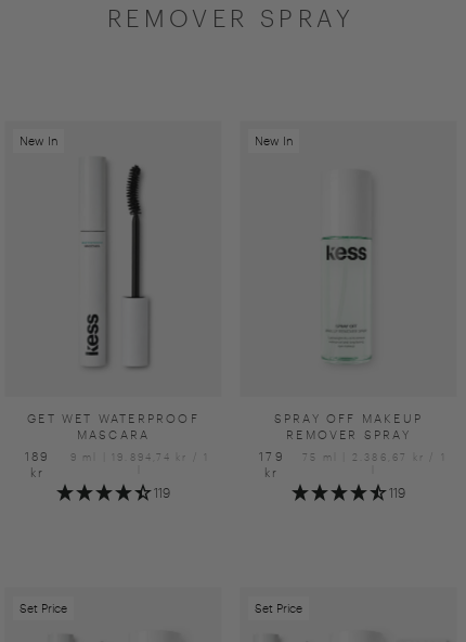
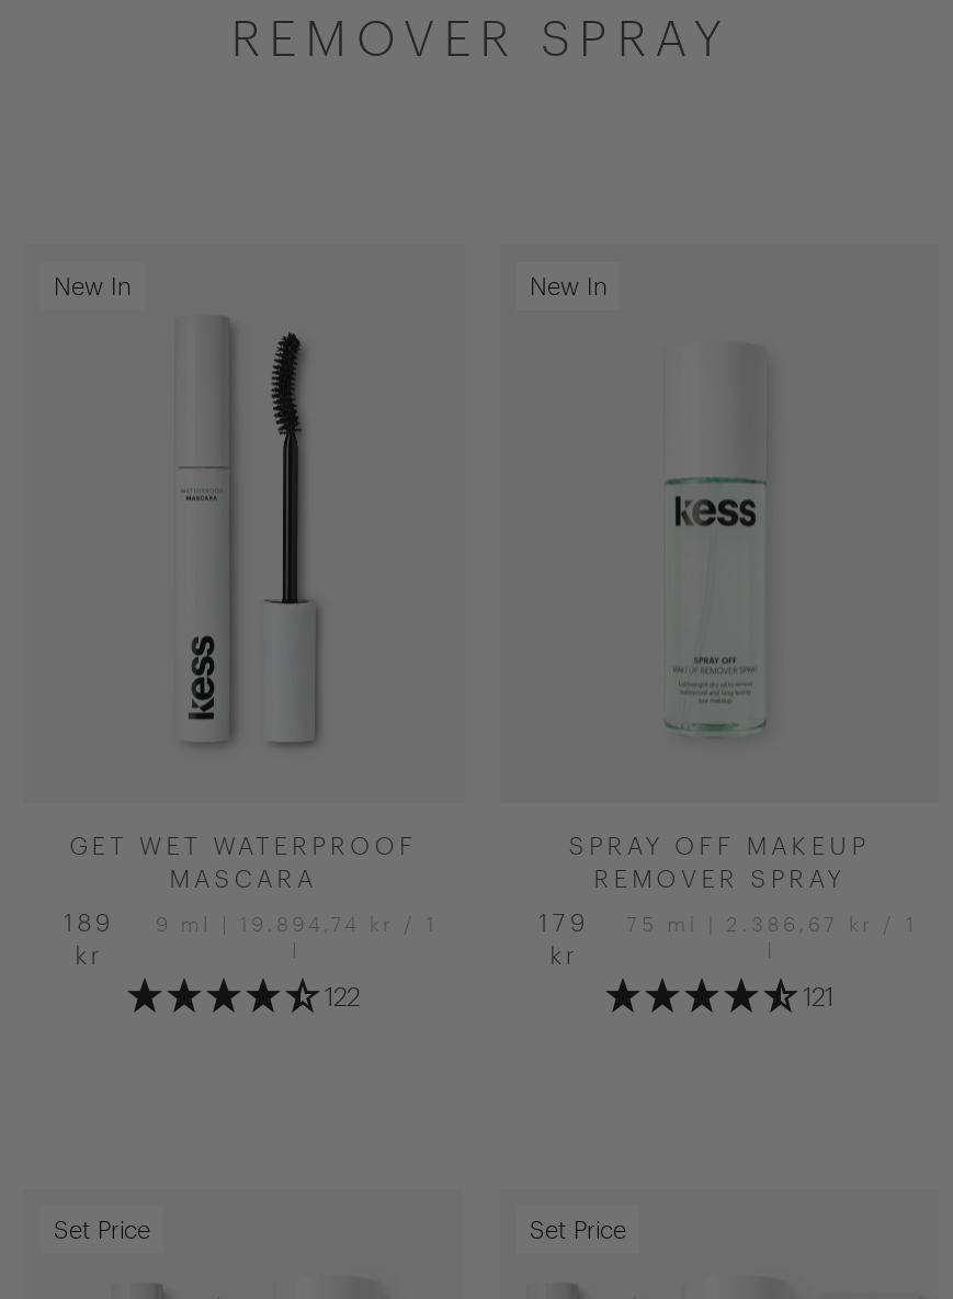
- 119
+ 122

- 119
+ 121
